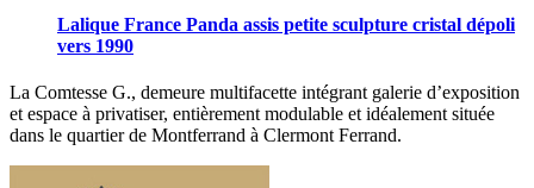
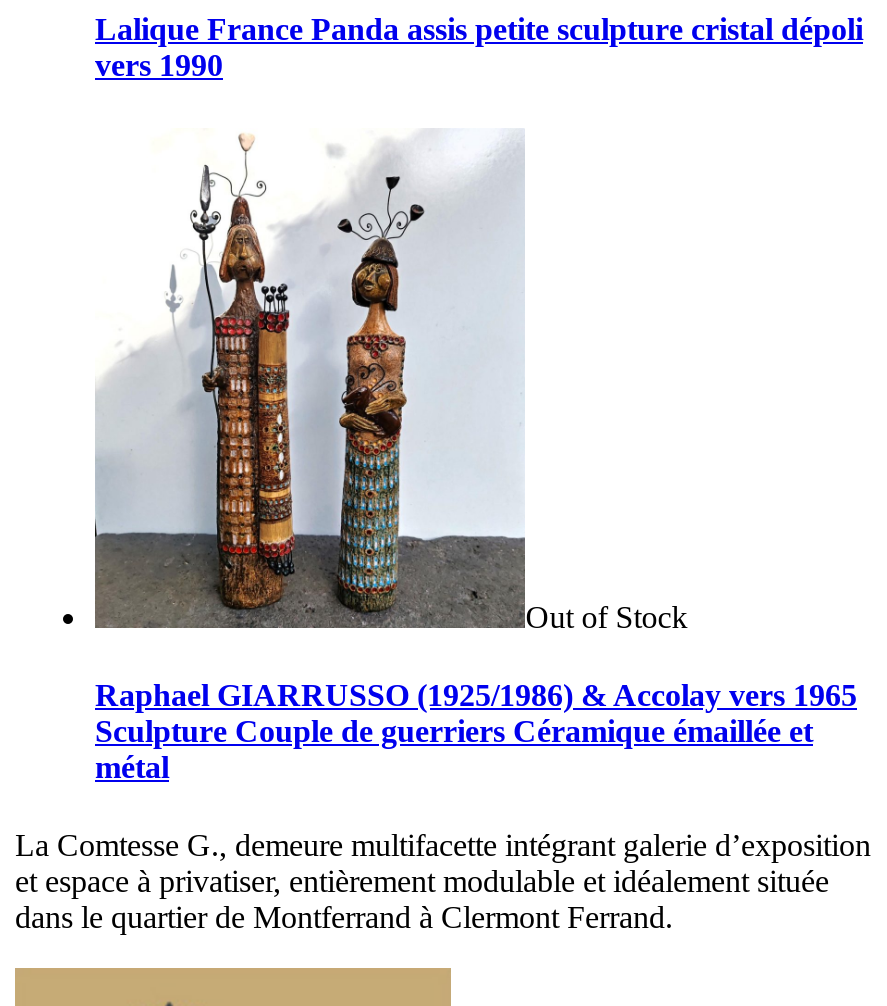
+ [image]
+ Out of Stock
+ Raphael GIARRUSSO (1925/1986) & Accolay vers 1965
+ Sculpture Couple de guerriers Céramique émaillée et
+ métal
